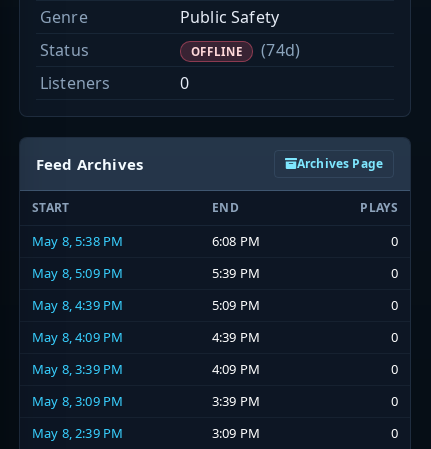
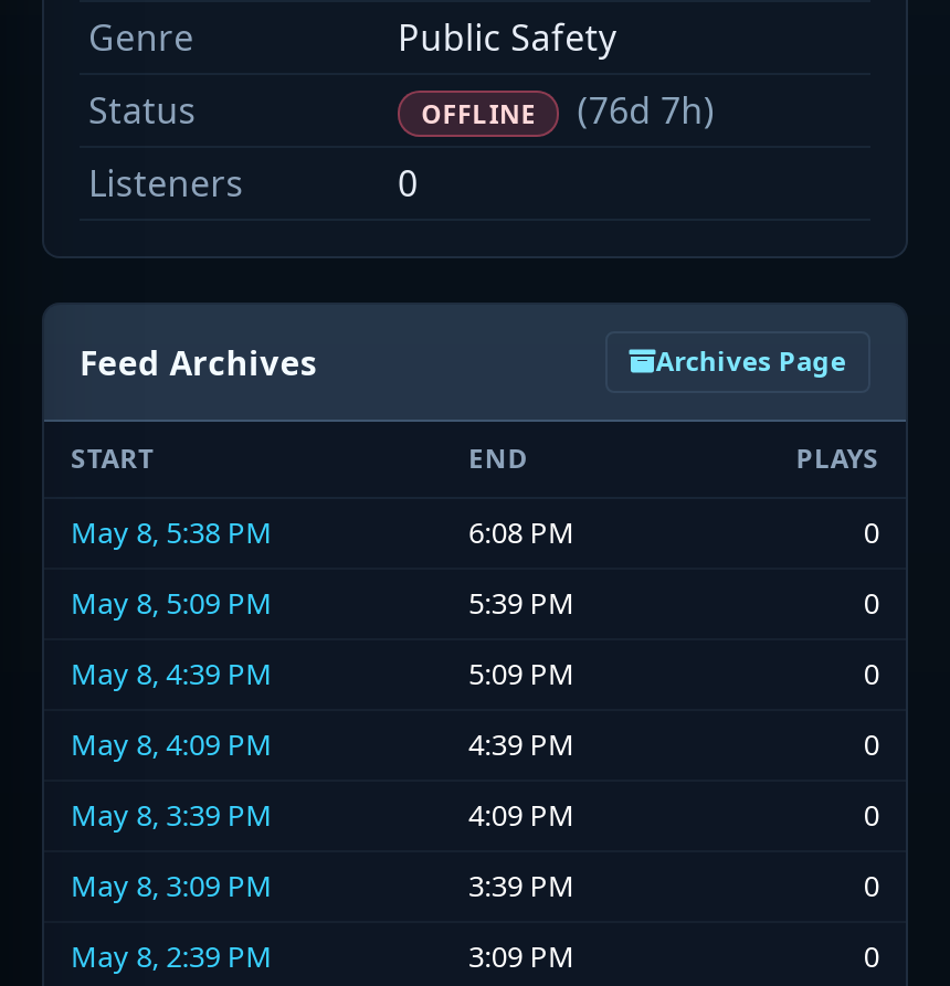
- OFFLINE (74d)
+ OFFLINE (76d 7h)
